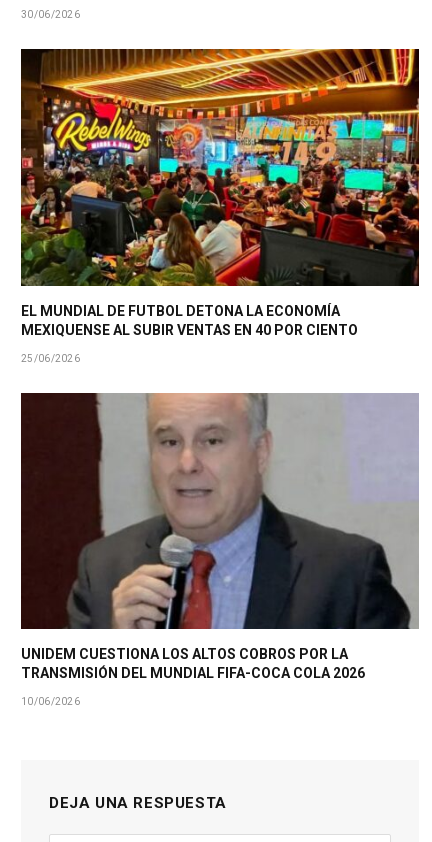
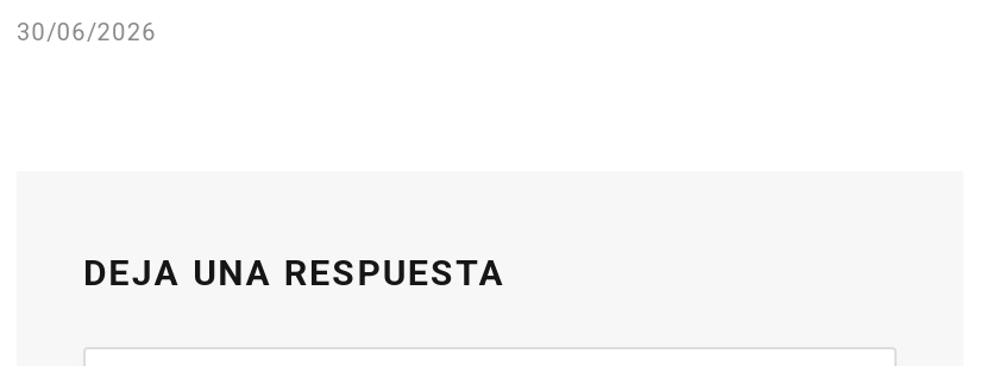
- [image]
- EL MUNDIAL DE FUTBOL DETONA LA ECONOMÍA
- MEXIQUENSE AL SUBIR VENTAS EN 40 POR CIENTO
- 25/06/2026

- [image]
- UNIDEM CUESTIONA LOS ALTOS COBROS POR LA
- TRANSMISIÓN DEL MUNDIAL FIFA-COCA COLA 2026
- 10/06/2026
